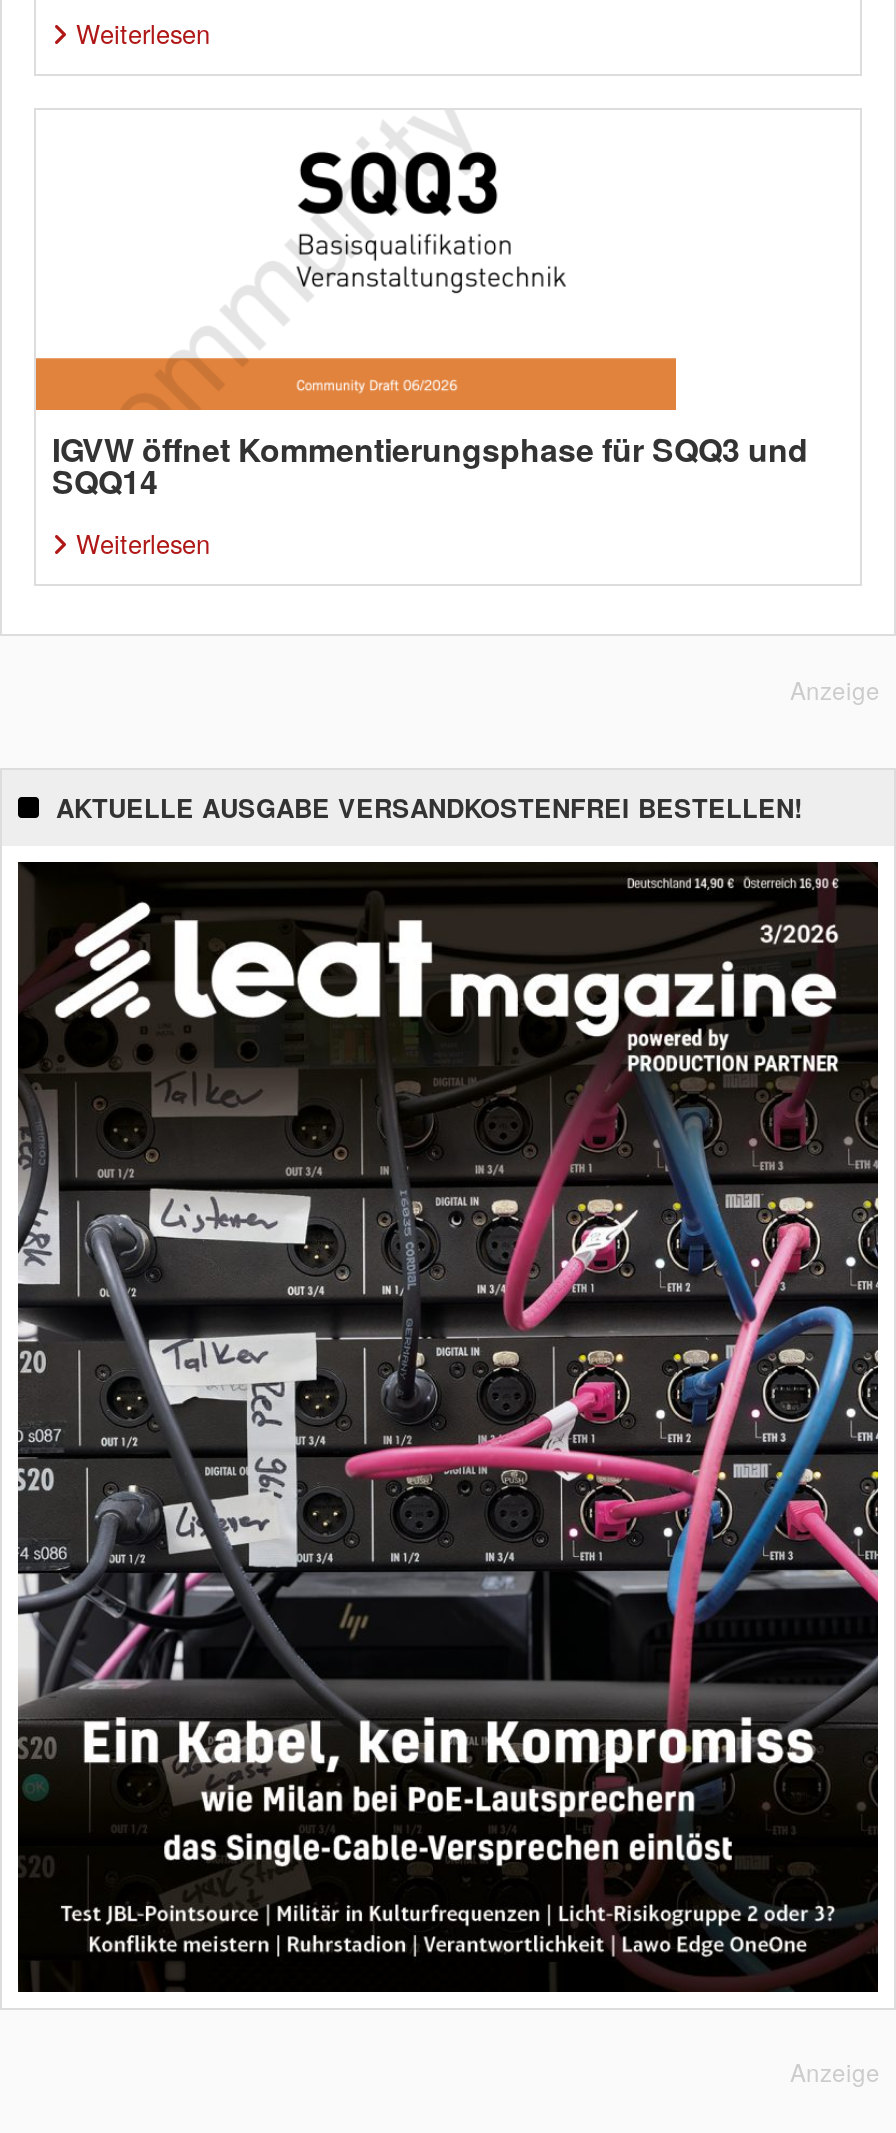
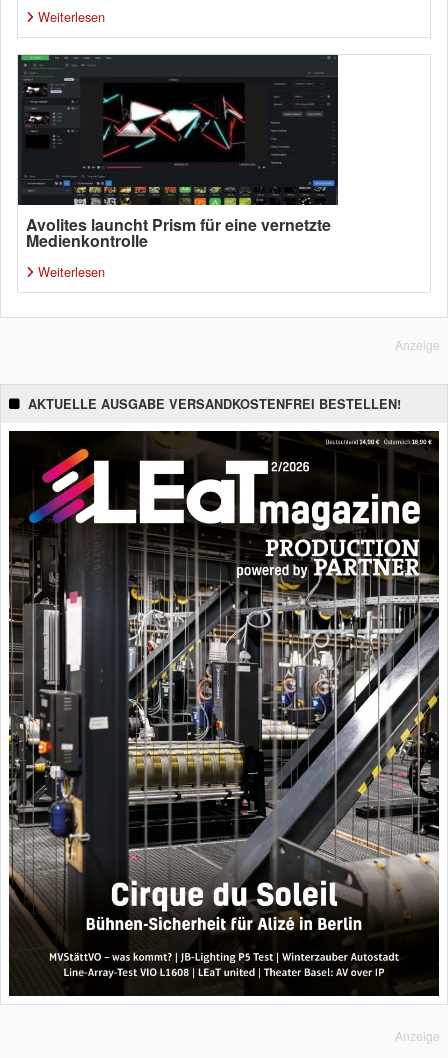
- [image]
- IGVW öffnet Kommentierungsphase für SQQ3 und
- SQQ14
+ [image]
+ Avolites launcht Prism für eine vernetzte
+ Medienkontrolle

- [image]
+ [image]
